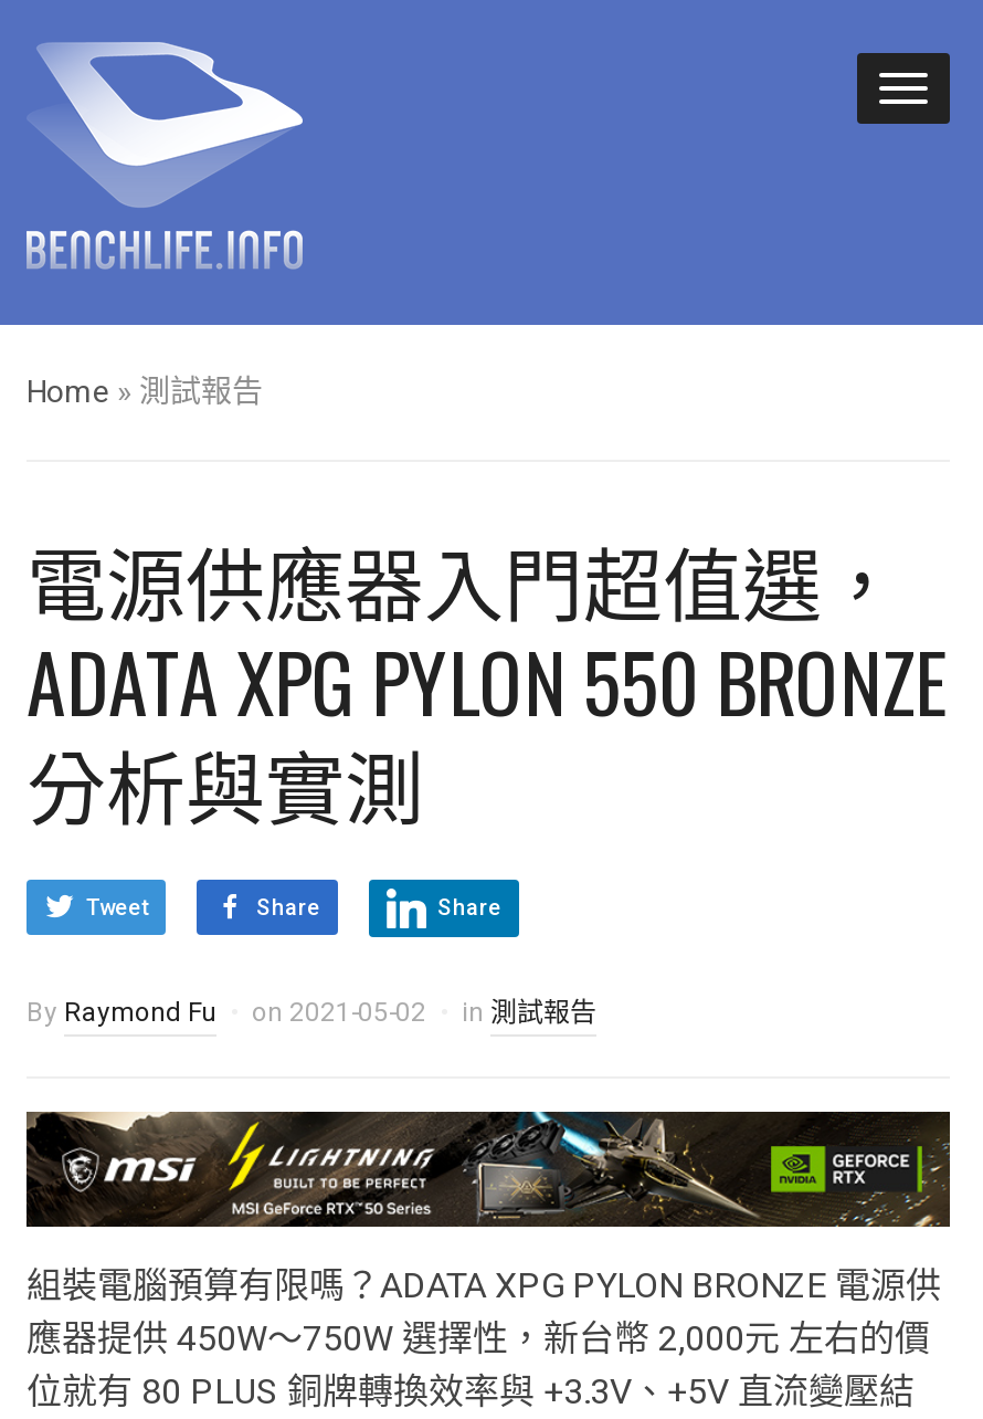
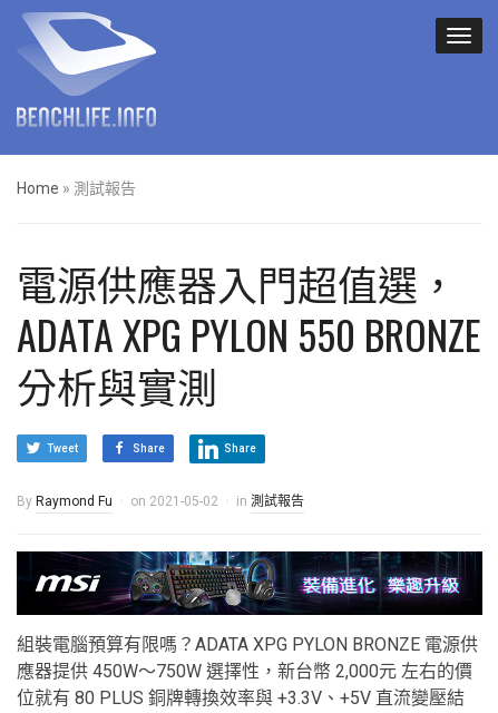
- [image]
+ [image]
